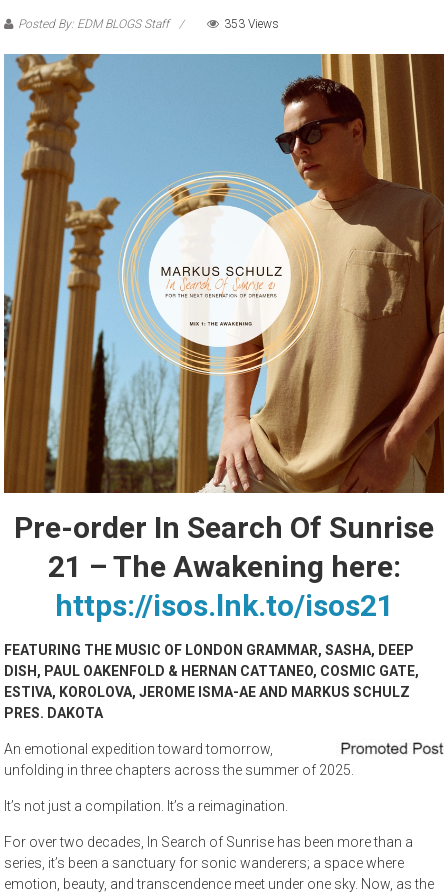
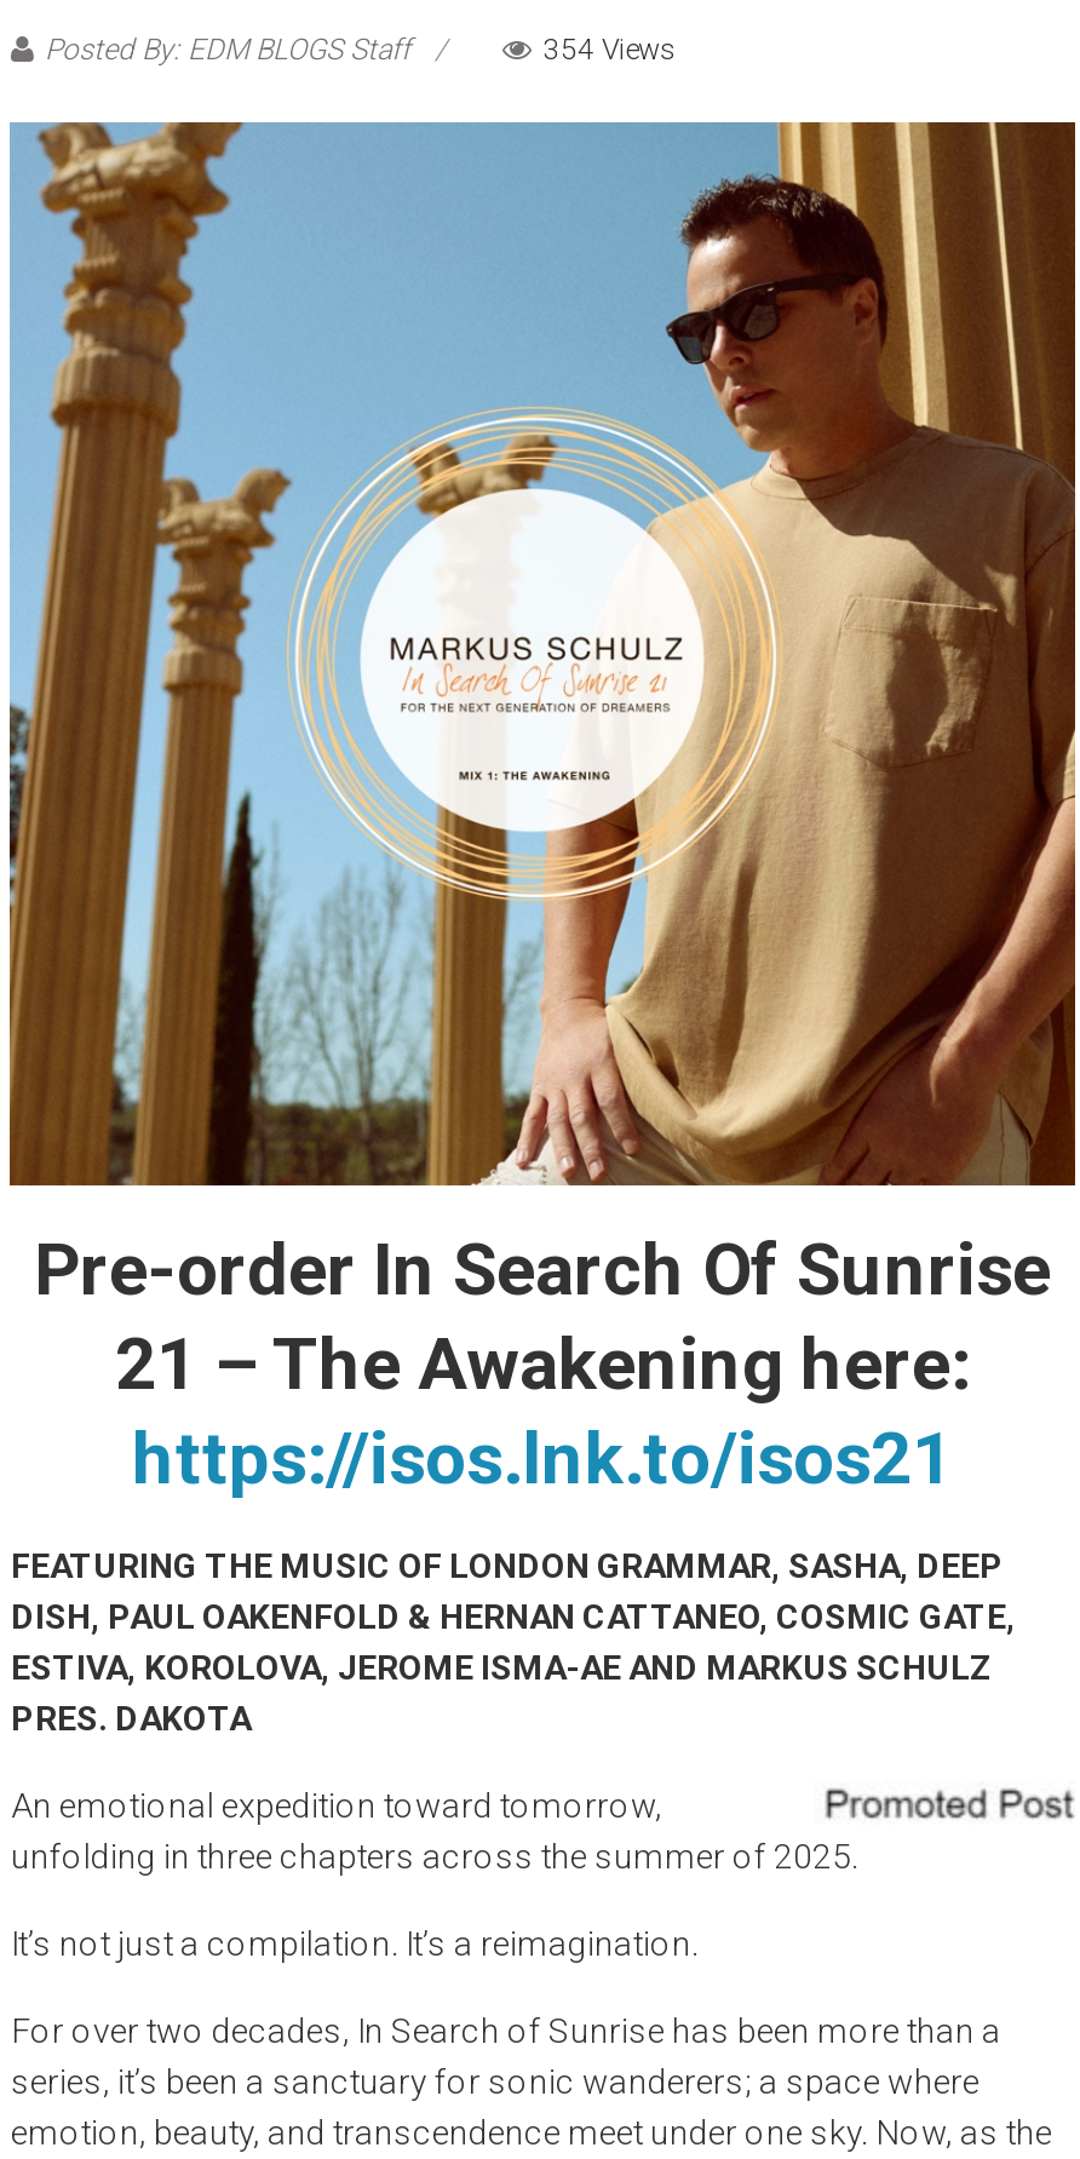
- 353 Views
+ 354 Views
